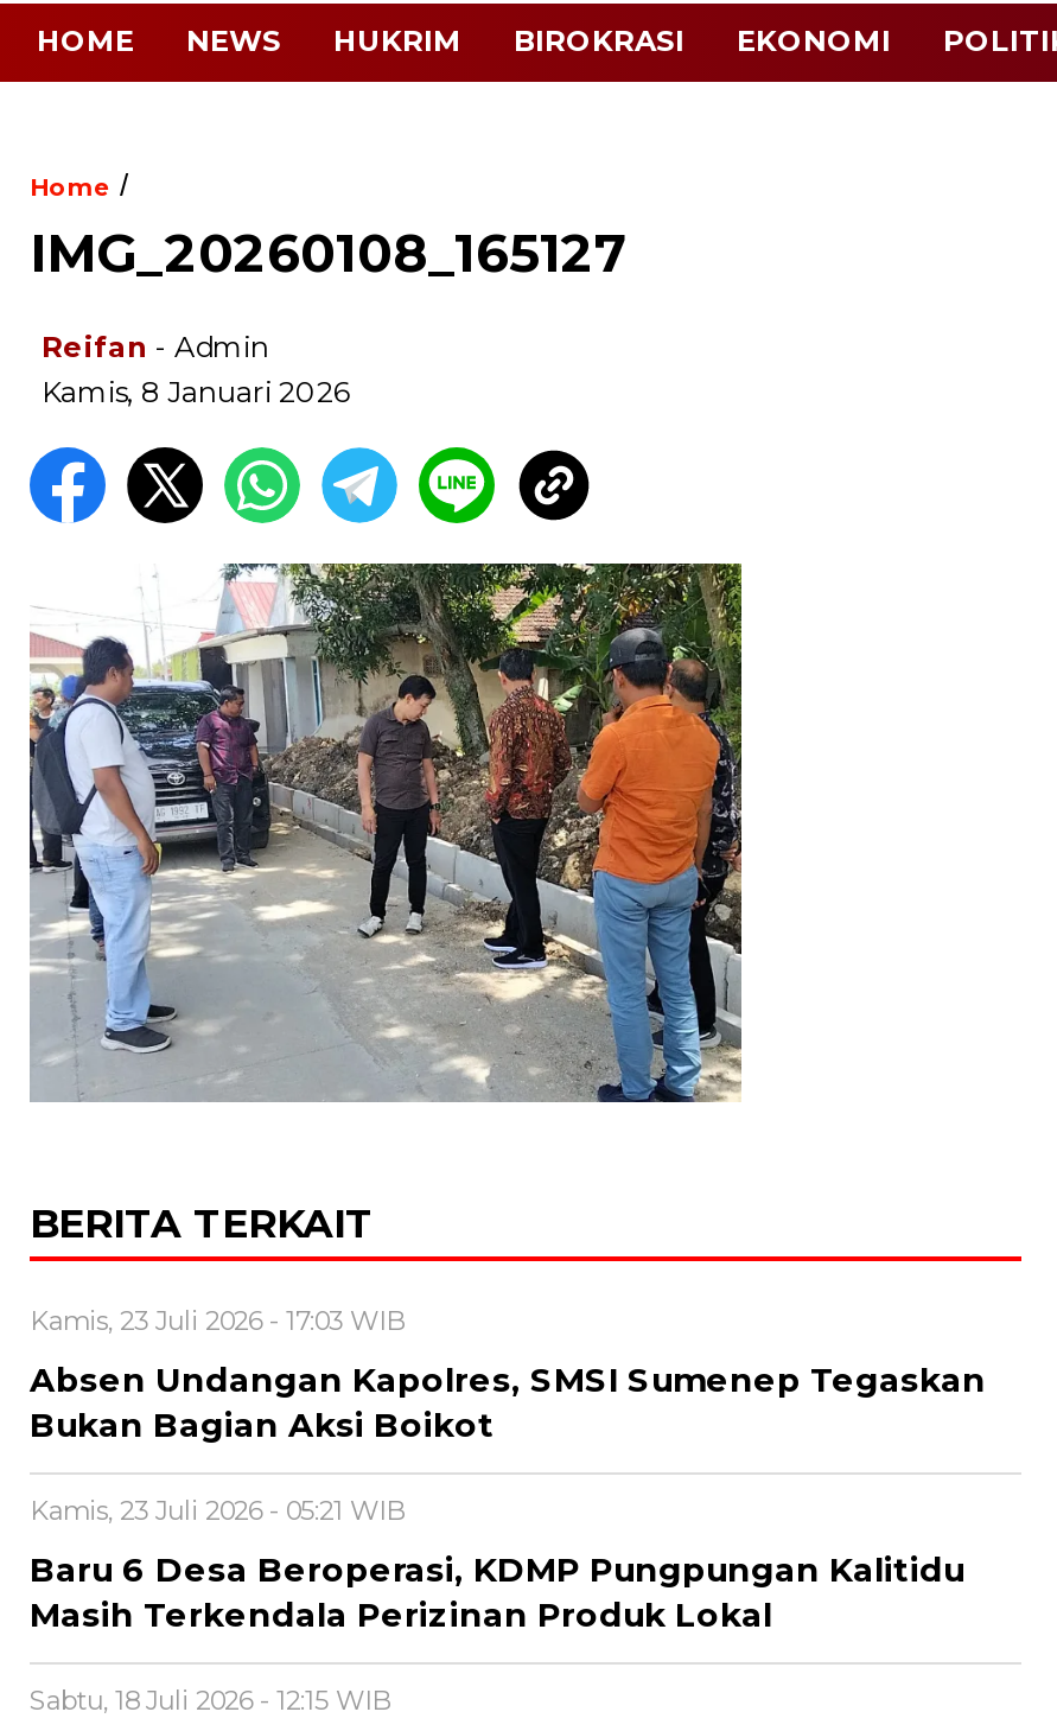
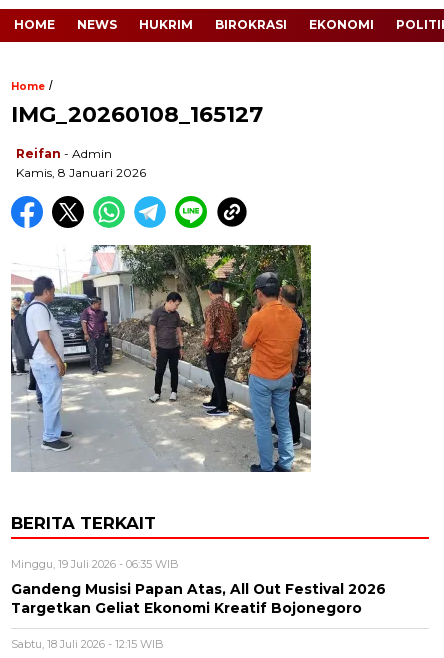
- Kamis, 23 Juli 2026 - 17:03 WIB
- Absen Undangan Kapolres, SMSI Sumenep Tegaskan
- Bukan Bagian Aksi Boikot
- Kamis, 23 Juli 2026 - 05:21 WIB
- Baru 6 Desa Beroperasi, KDMP Pungpungan Kalitidu
- Masih Terkendala Perizinan Produk Lokal
+ Minggu, 19 Juli 2026 - 06:35 WIB
+ Gandeng Musisi Papan Atas, All Out Festival 2026
+ Targetkan Geliat Ekonomi Kreatif Bojonegoro
